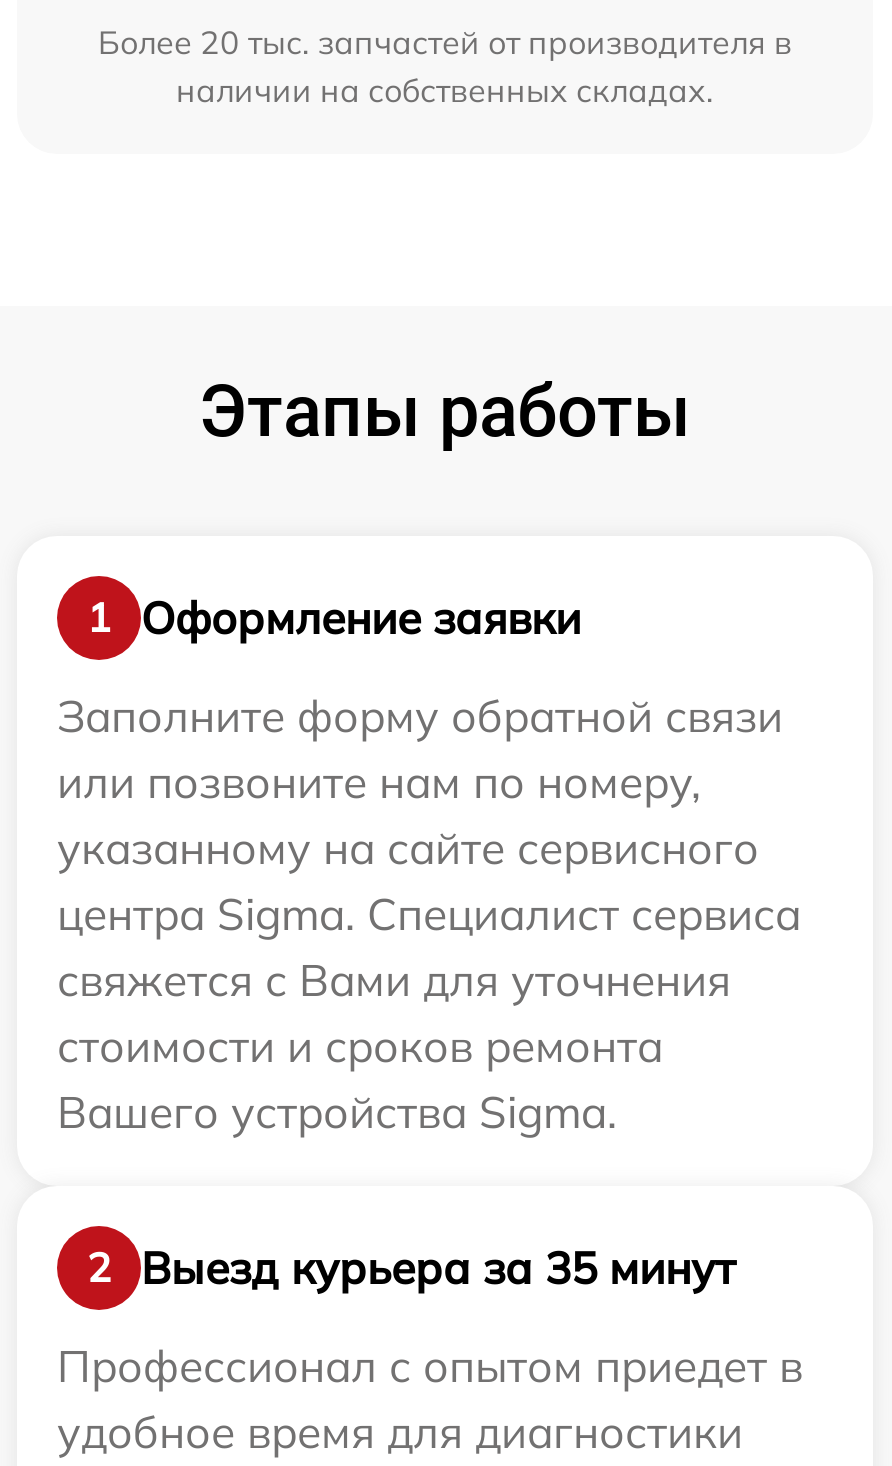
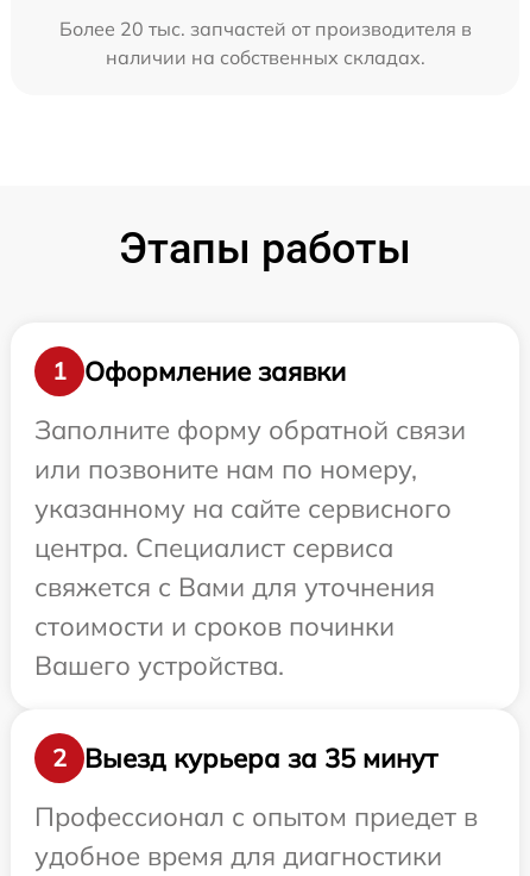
- центра Sigma. Специалист сервиса
+ центра. Специалист сервиса

- стоимости и сроков ремонта
- Вашего устройства Sigma.
+ стоимости и сроков починки
+ Вашего устройства.
